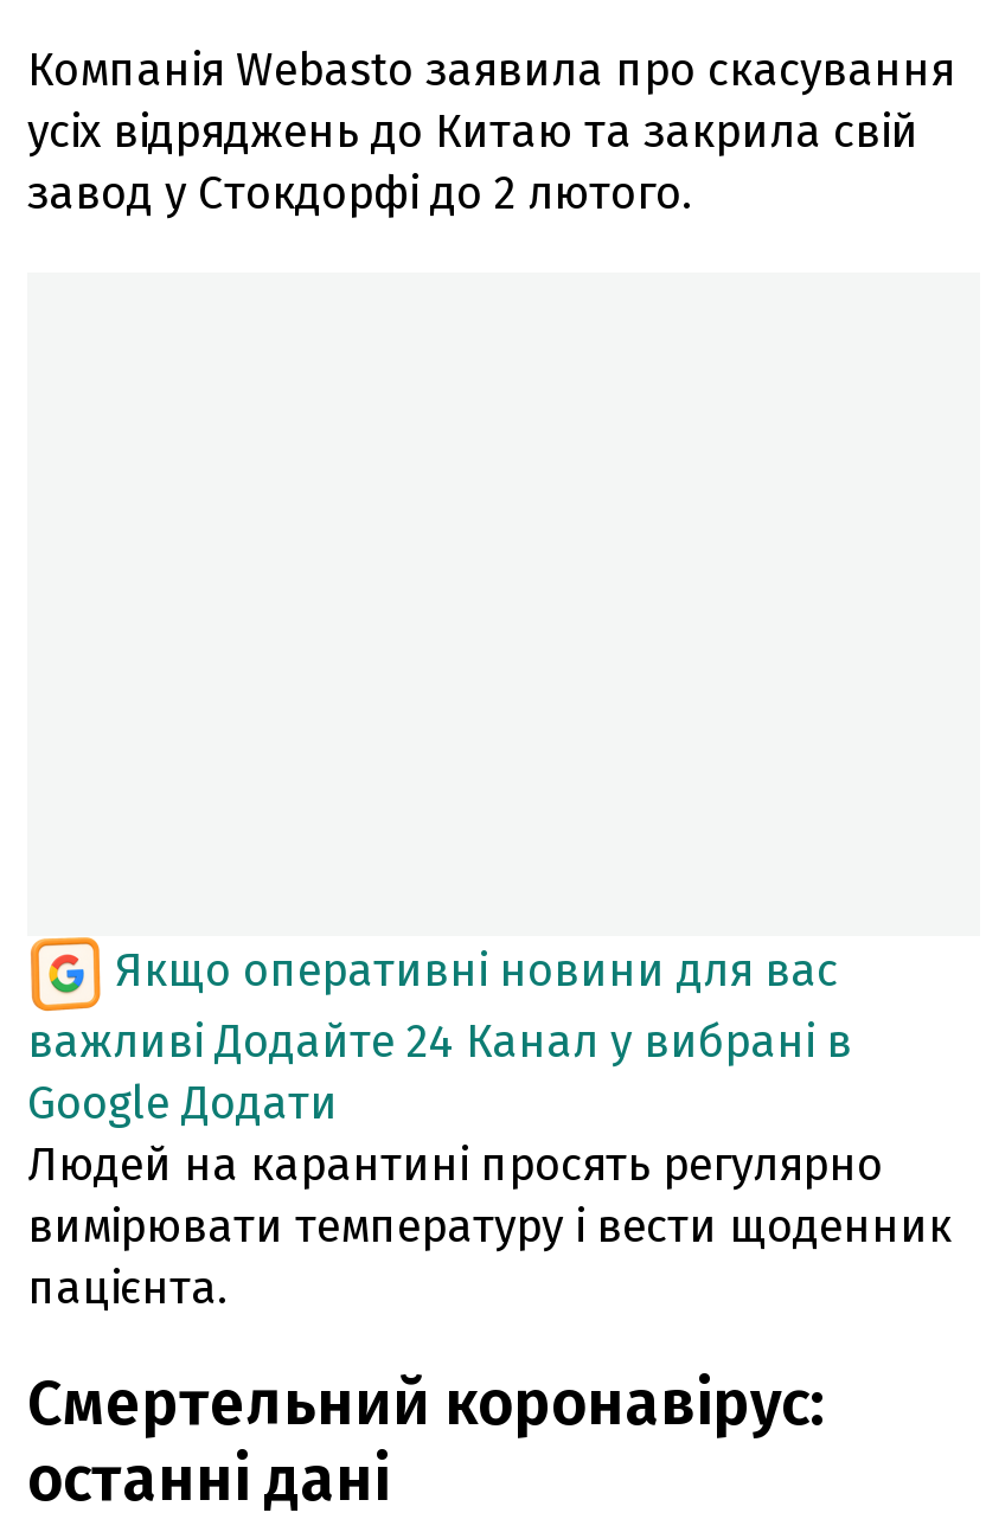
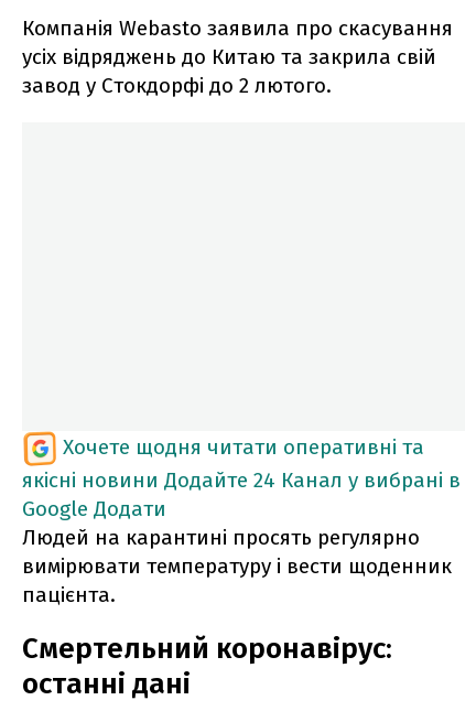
- Якщо оперативні новини для вас
- важливі Додайте 24 Канал у вибрані в
+ Хочете щодня читати оперативні та
+ якісні новини Додайте 24 Канал у вибрані в
